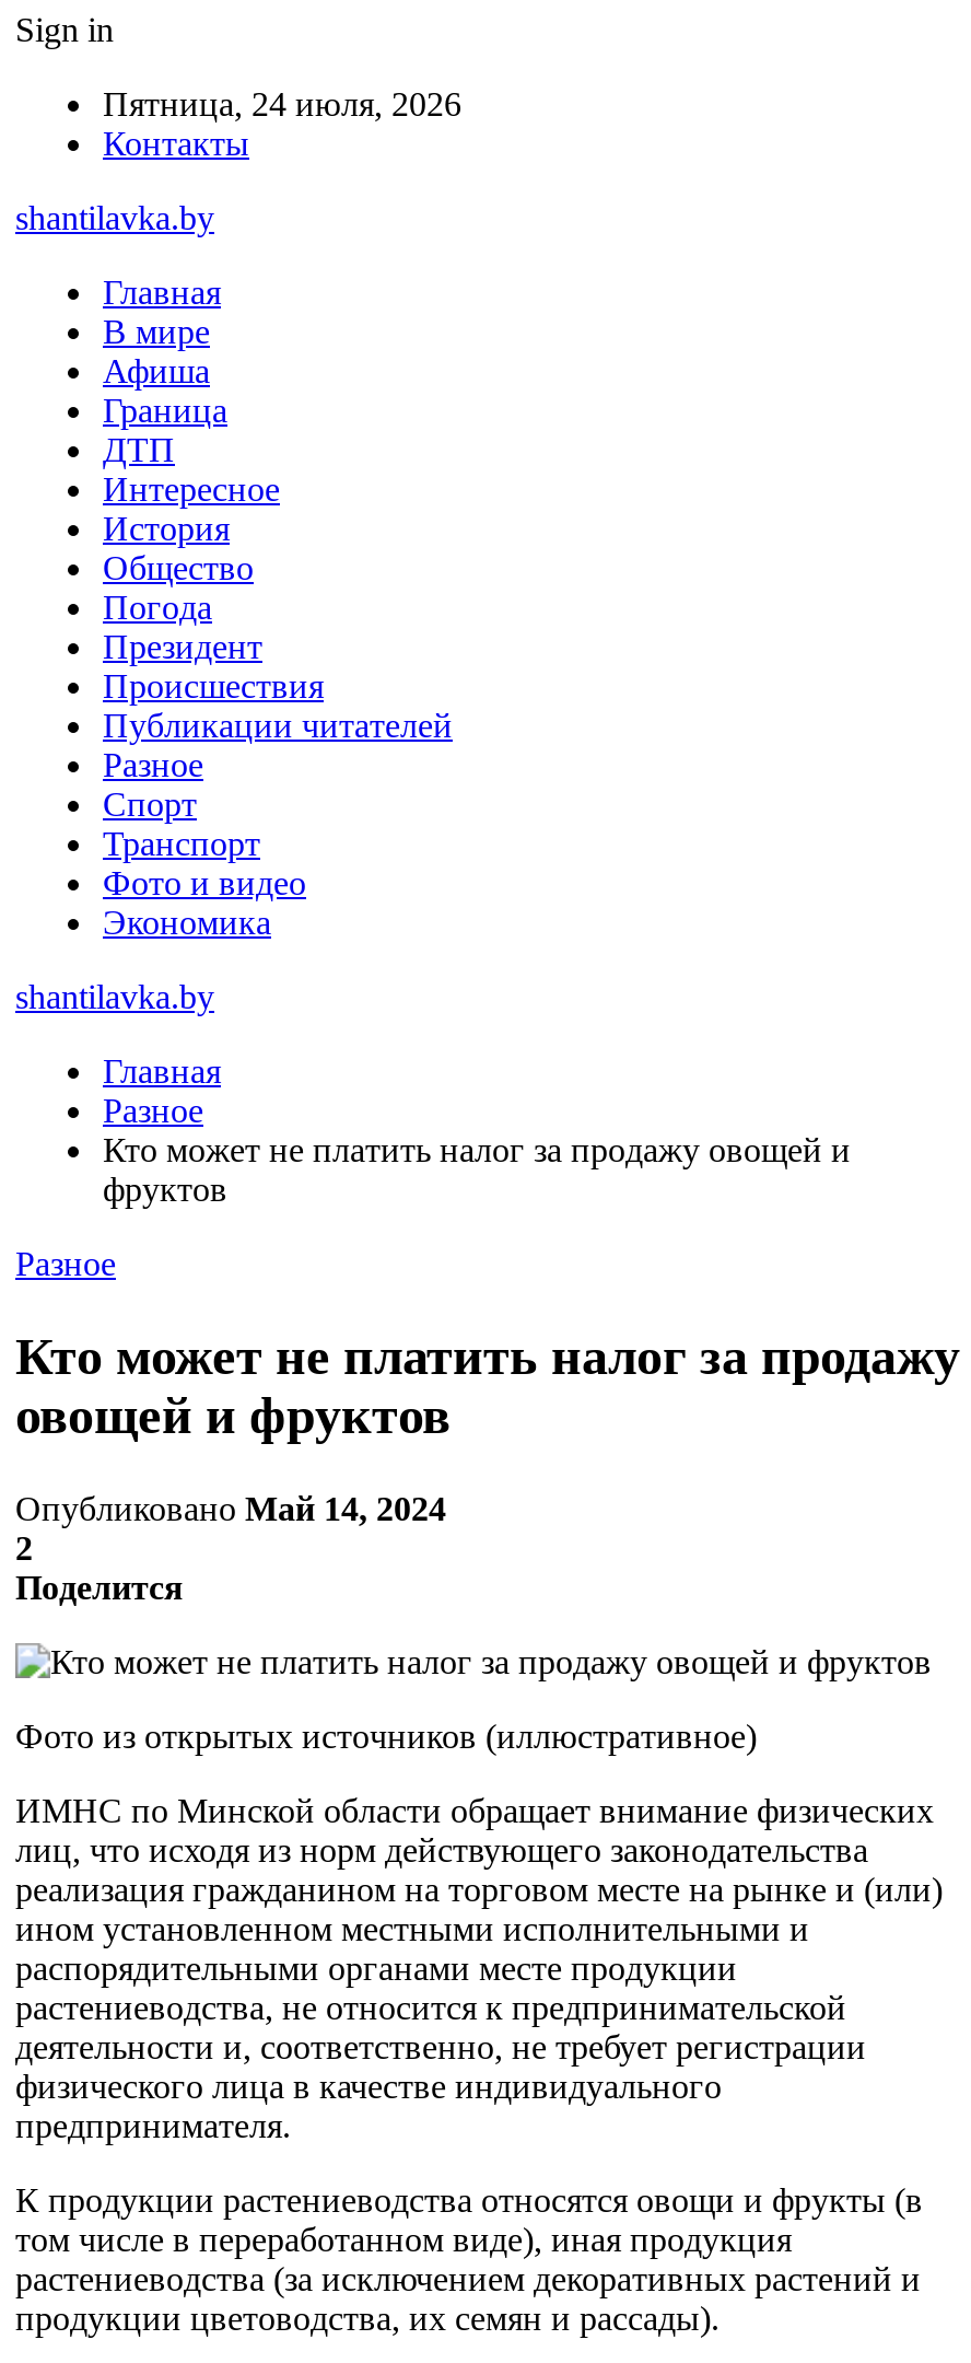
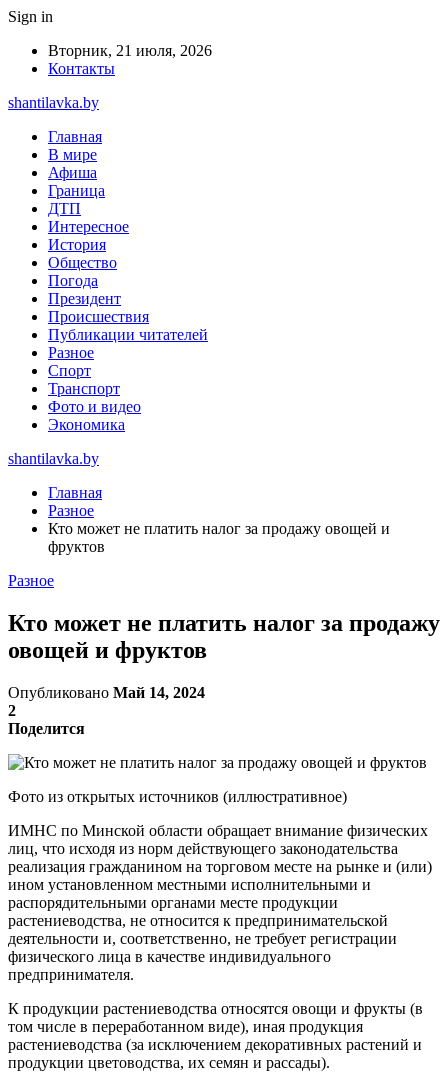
- Пятница, 24 июля, 2026
+ Вторник, 21 июля, 2026
